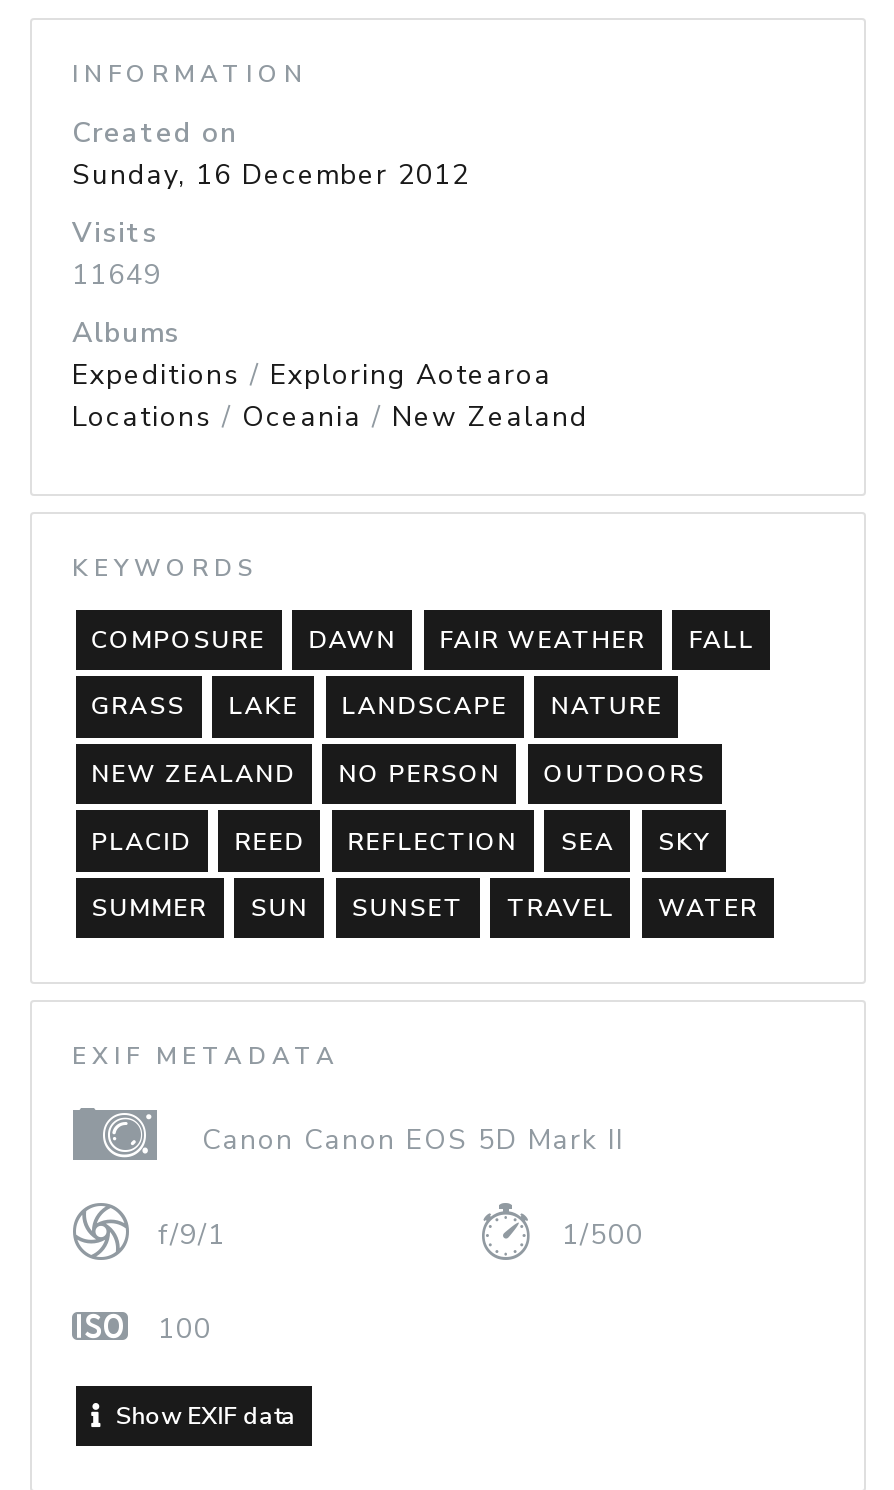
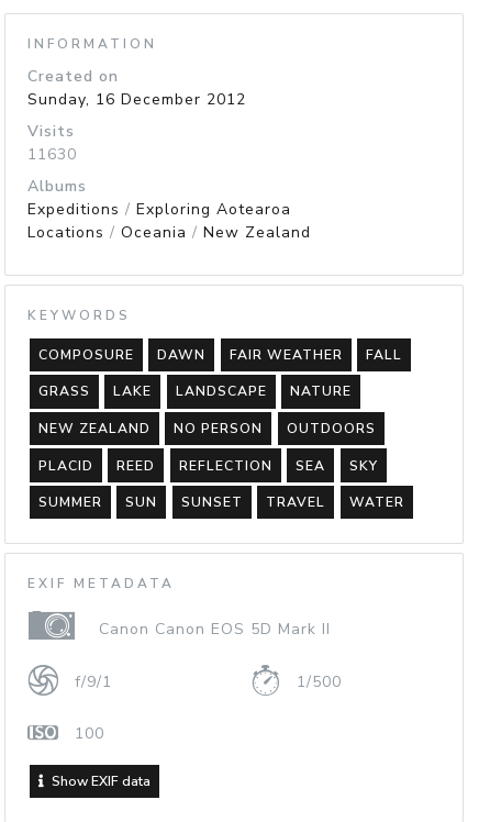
- 11649
+ 11630
